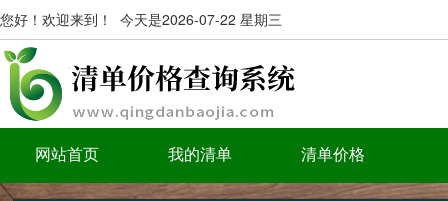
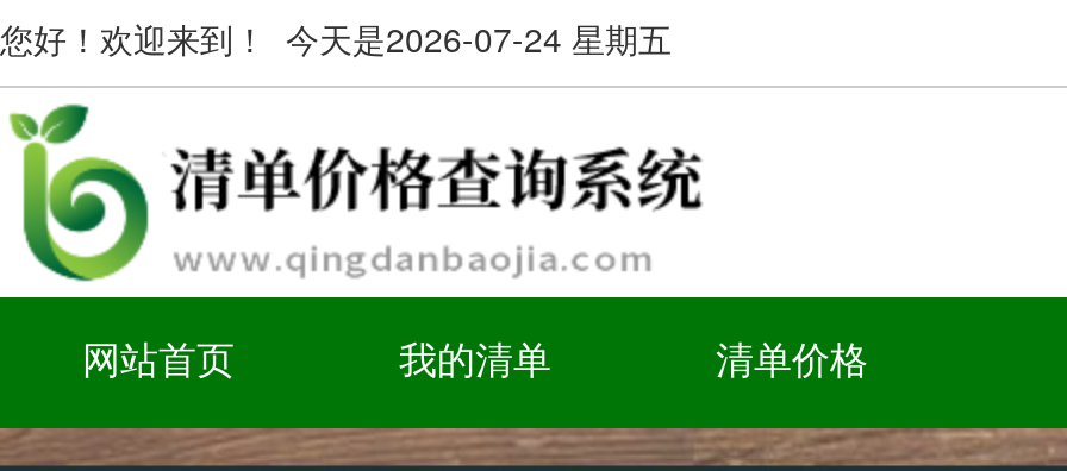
- 您好！欢迎来到！ 今天是2026-07-22 星期三
+ 您好！欢迎来到！ 今天是2026-07-24 星期五
